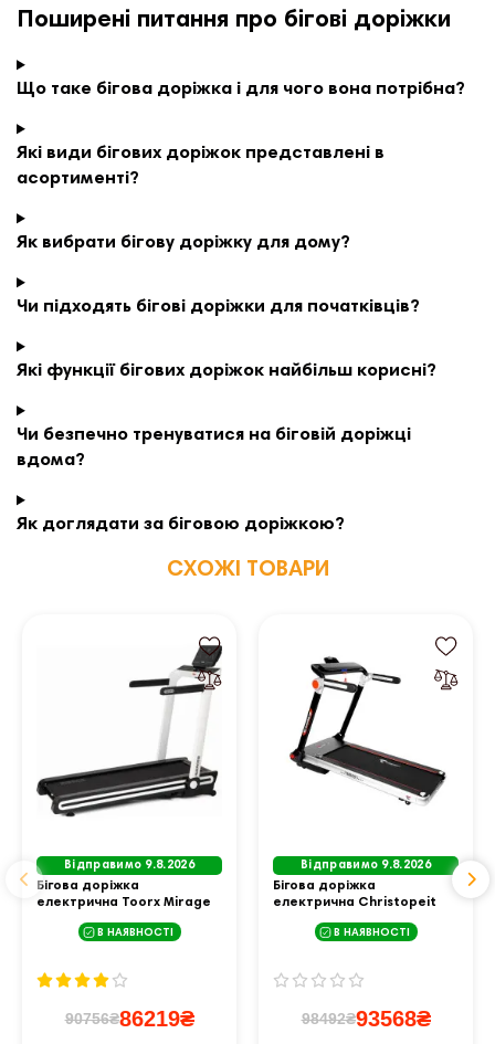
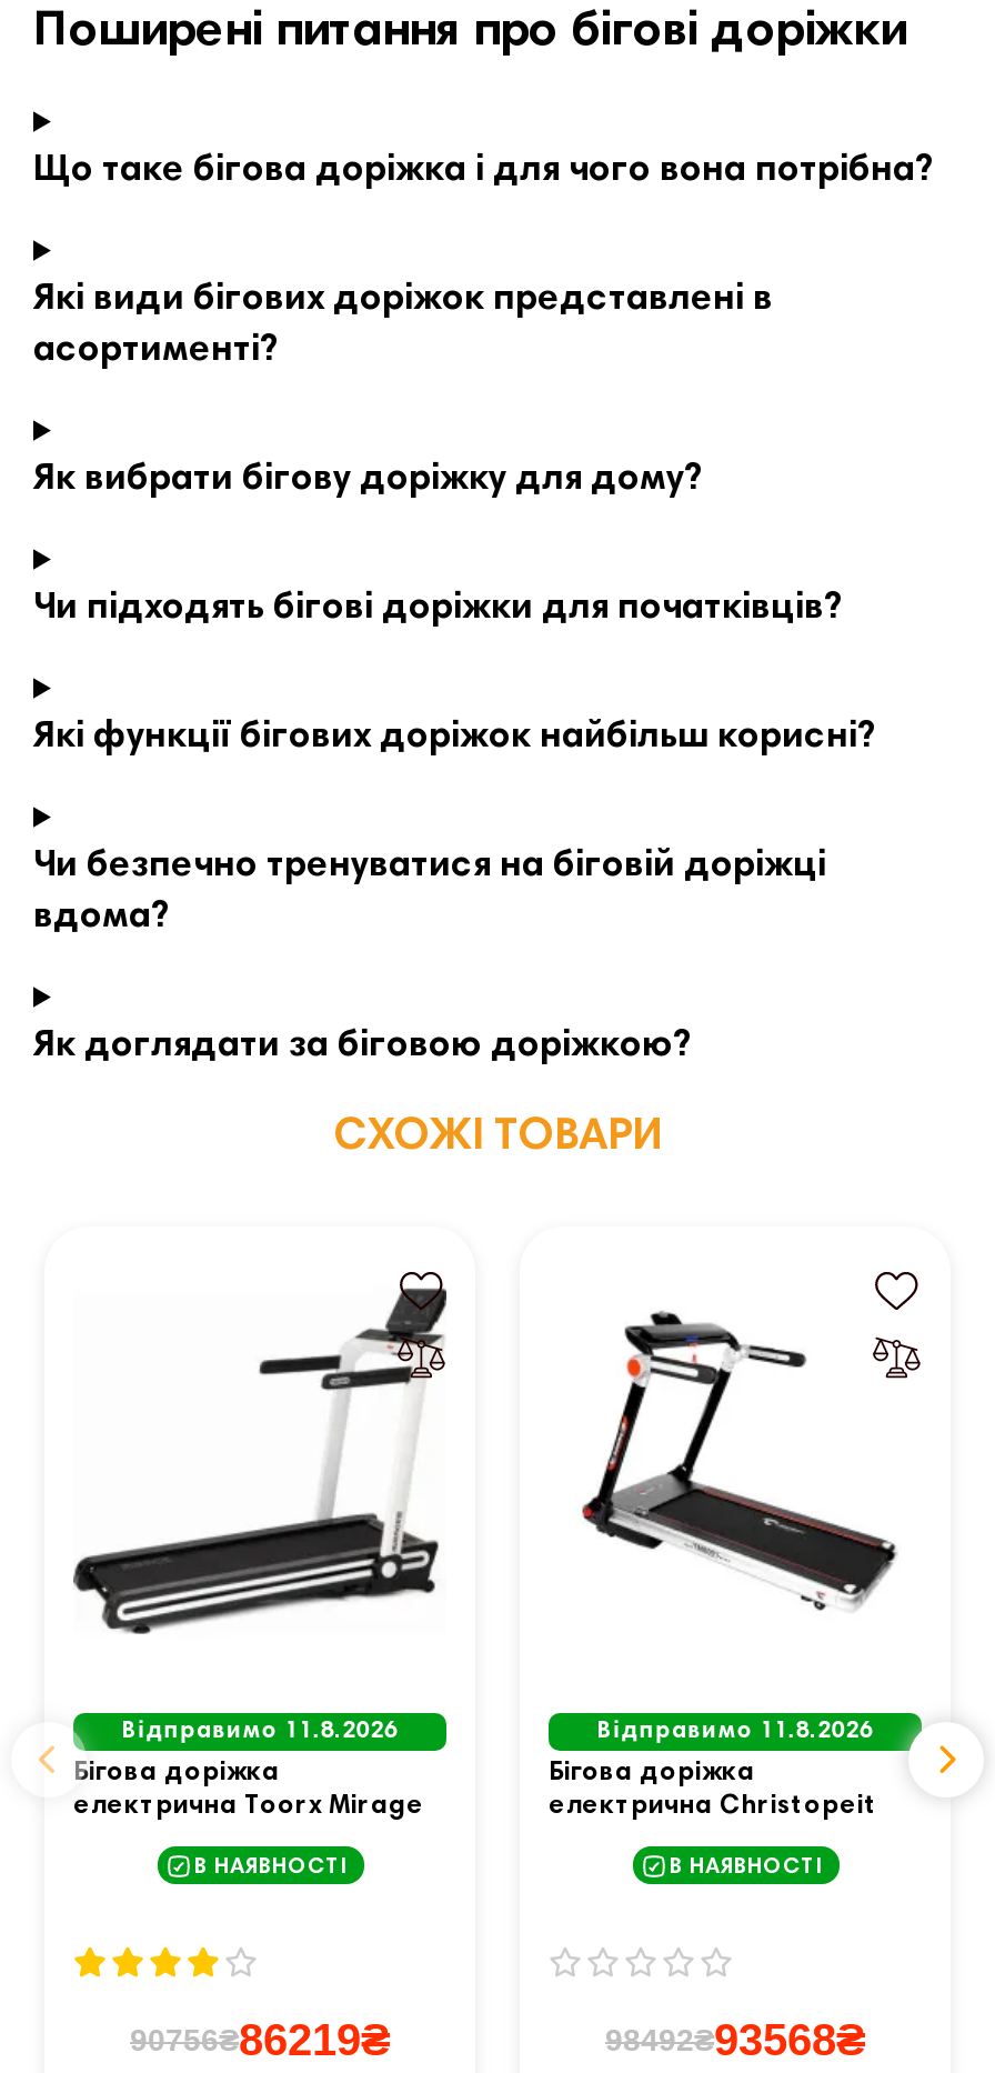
- Відправимо 9.8.2026
+ Відправимо 11.8.2026

- Відправимо 9.8.2026
+ Відправимо 11.8.2026
